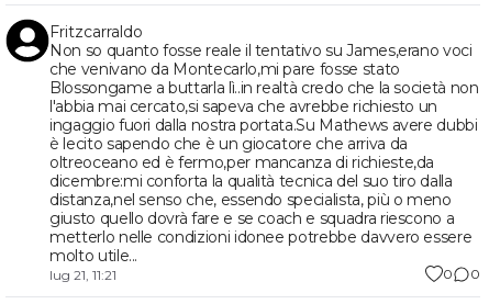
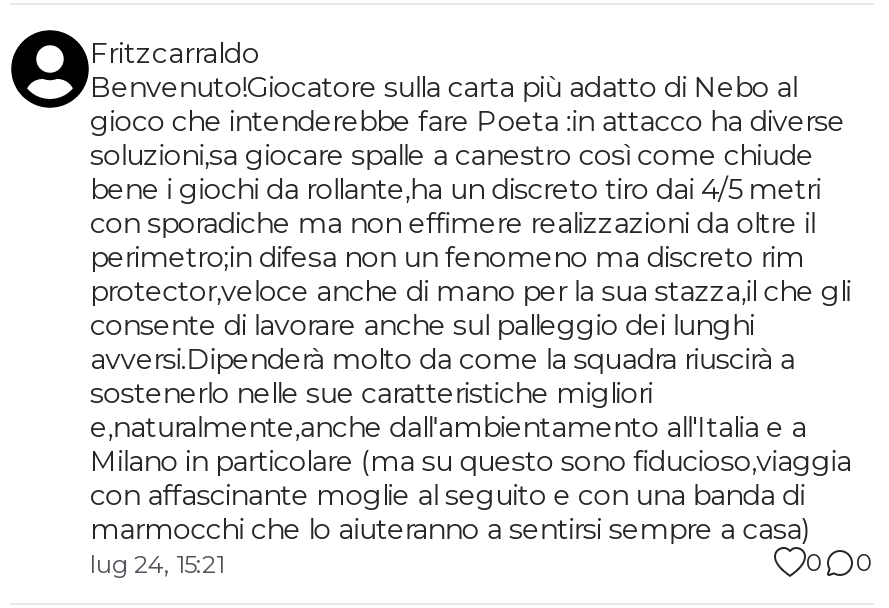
- Non so quanto fosse reale il tentativo su James,erano voci
- che venivano da Montecarlo,mi pare fosse stato
- Blossongame a buttarla lì..in realtà credo che la società non
- l'abbia mai cercato,si sapeva che avrebbe richiesto un
- ingaggio fuori dalla nostra portata.Su Mathews avere dubbi
- è lecito sapendo che è un giocatore che arriva da
- oltreoceano ed è fermo,per mancanza di richieste,da
- dicembre:mi conforta la qualità tecnica del suo tiro dalla
- distanza,nel senso che, essendo specialista, più o meno
- giusto quello dovrà fare e se coach e squadra riescono a
- metterlo nelle condizioni idonee potrebbe davvero essere
- molto utile...
- lug 21, 11:21
+ Benvenuto!Giocatore sulla carta più adatto di Nebo al
+ gioco che intenderebbe fare Poeta :in attacco ha diverse
+ soluzioni,sa giocare spalle a canestro così come chiude
+ bene i giochi da rollante,ha un discreto tiro dai 4/5 metri
+ con sporadiche ma non effimere realizzazioni da oltre il
+ perimetro;in difesa non un fenomeno ma discreto rim
+ protector,veloce anche di mano per la sua stazza,il che gli
+ consente di lavorare anche sul palleggio dei lunghi
+ avversi.Dipenderà molto da come la squadra riuscirà a
+ sostenerlo nelle sue caratteristiche migliori
+ e,naturalmente,anche dall'ambientamento all'Italia e a
+ Milano in particolare (ma su questo sono fiducioso,viaggia
+ con affascinante moglie al seguito e con una banda di
+ marmocchi che lo aiuteranno a sentirsi sempre a casa)
+ lug 24, 15:21
